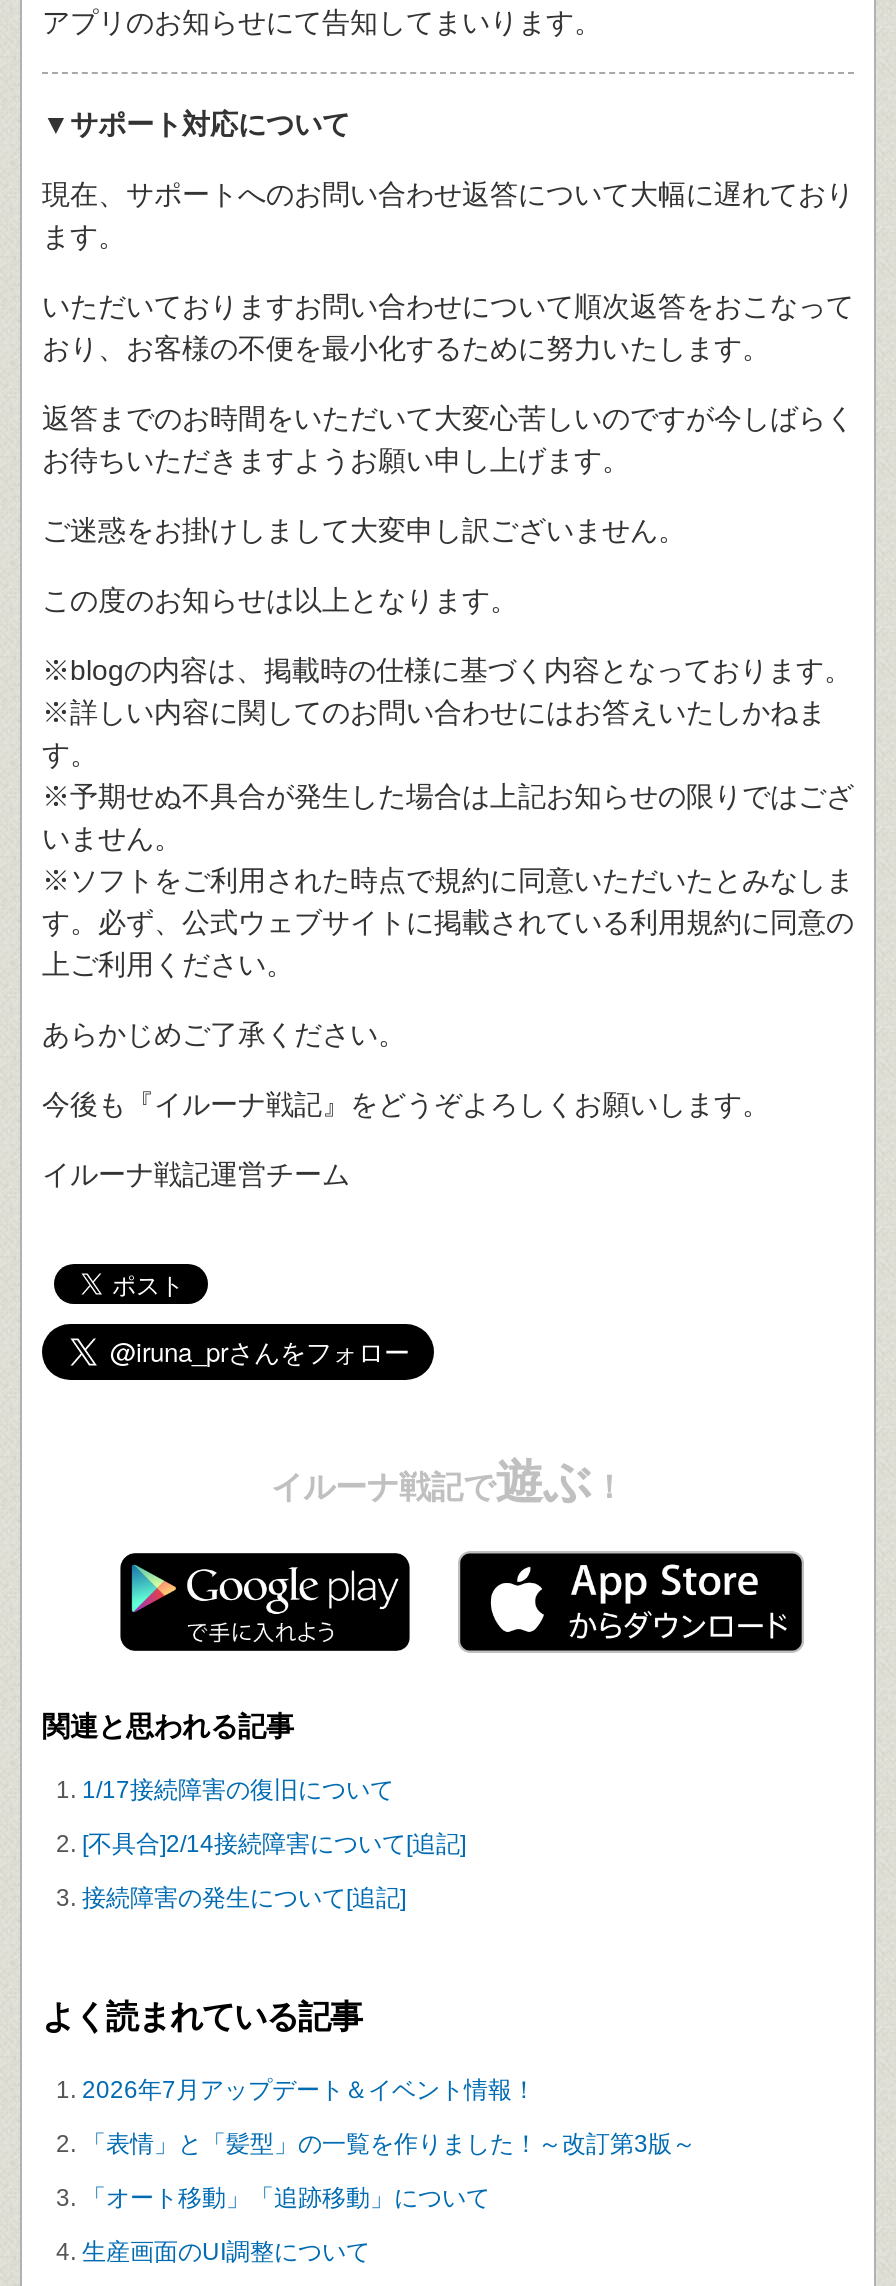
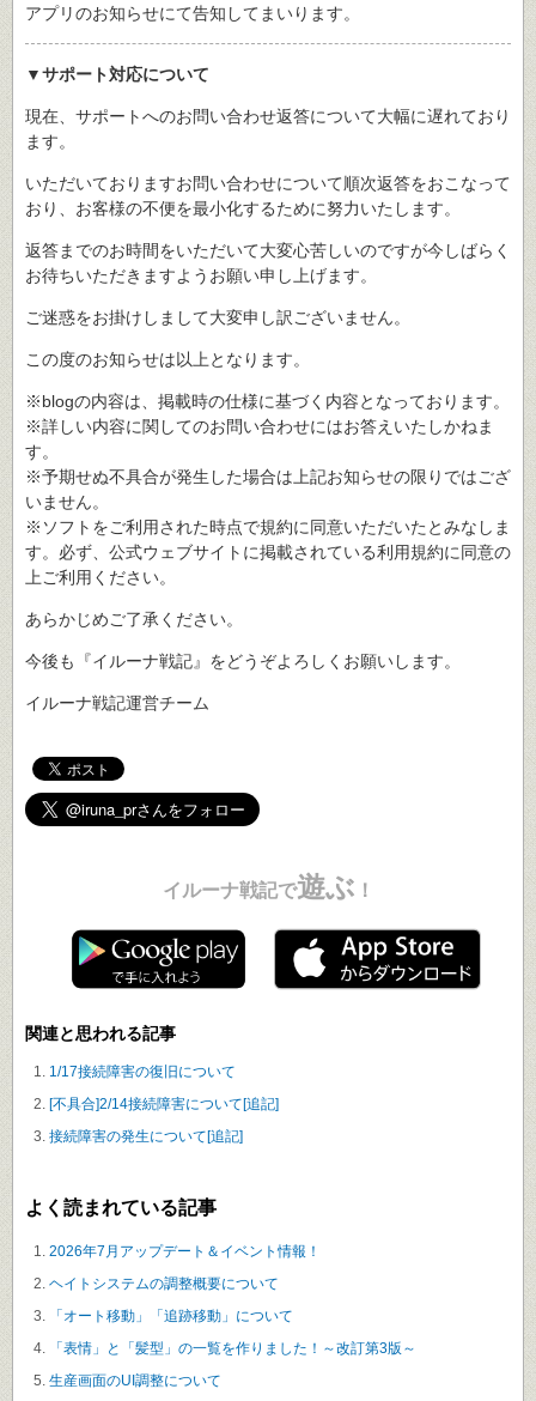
+ ヘイトシステムの調整概要について

moved down: 「表情」と「髪型」の一覧を作りました！～改訂第3版～
